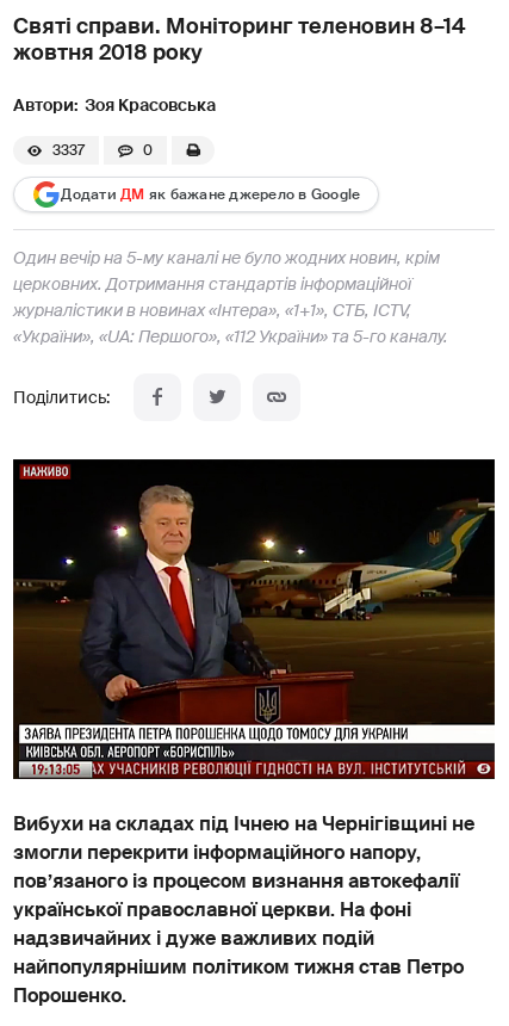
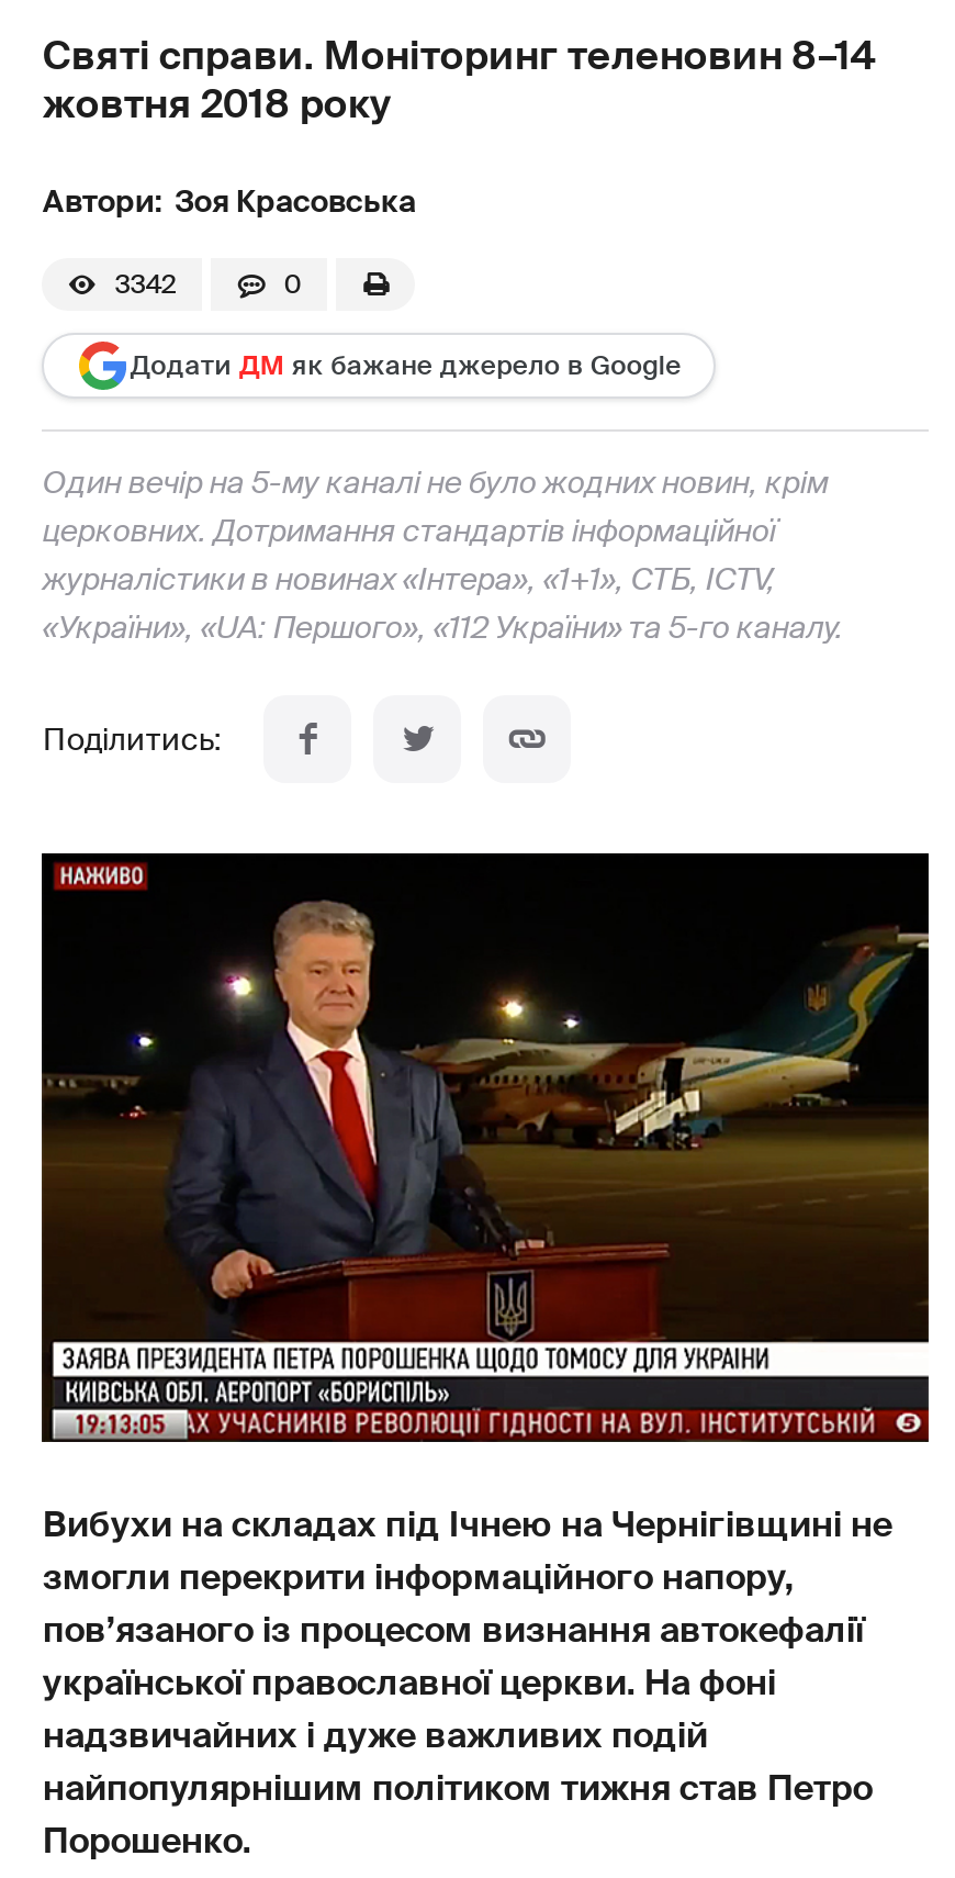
- 3337
+ 3342
